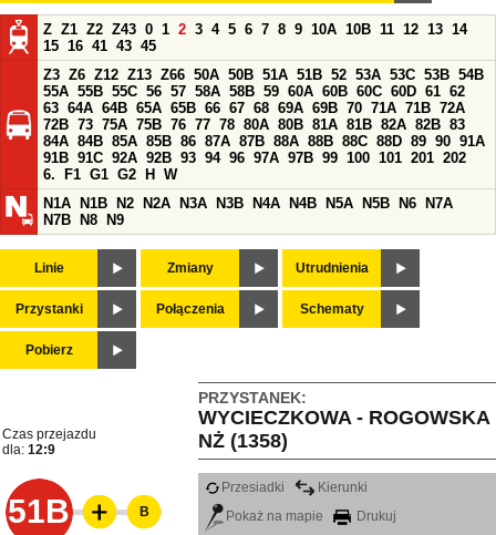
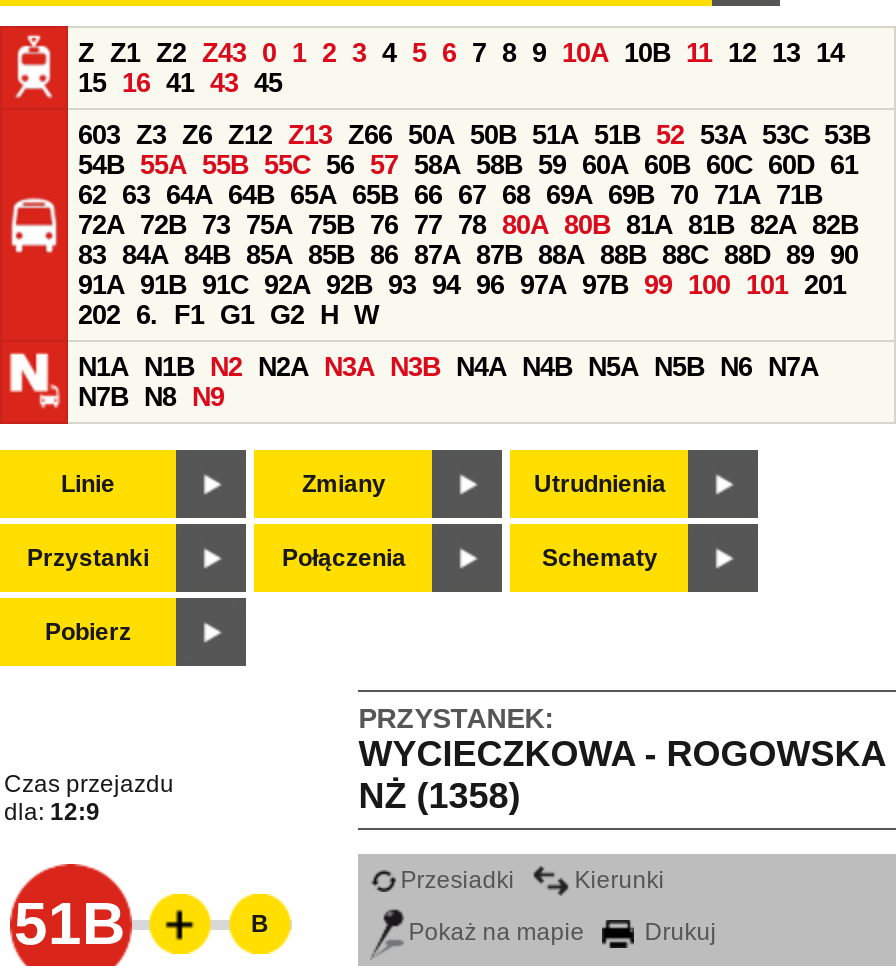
- Z3 Z6 Z12 Z13 Z66 50A 50B 51A 51B 52 53A 53C 53B 54B
- 55A 55B 55C 56 57 58A 58B 59 60A 60B 60C 60D 61 62
- 63 64A 64B 65A 65B 66 67 68 69A 69B 70 71A 71B 72A
- 72B 73 75A 75B 76 77 78 80A 80B 81A 81B 82A 82B 83
- 84A 84B 85A 85B 86 87A 87B 88A 88B 88C 88D 89 90 91A
- 91B 91C 92A 92B 93 94 96 97A 97B 99 100 101 201 202
- 6. F1 G1 G2 H W
+ 603 Z3 Z6 Z12 Z13 Z66 50A 50B 51A 51B 52 53A 53C 53B
+ 54B 55A 55B 55C 56 57 58A 58B 59 60A 60B 60C 60D 61
+ 62 63 64A 64B 65A 65B 66 67 68 69A 69B 70 71A 71B
+ 72A 72B 73 75A 75B 76 77 78 80A 80B 81A 81B 82A 82B
+ 83 84A 84B 85A 85B 86 87A 87B 88A 88B 88C 88D 89 90
+ 91A 91B 91C 92A 92B 93 94 96 97A 97B 99 100 101 201
+ 202 6. F1 G1 G2 H W
